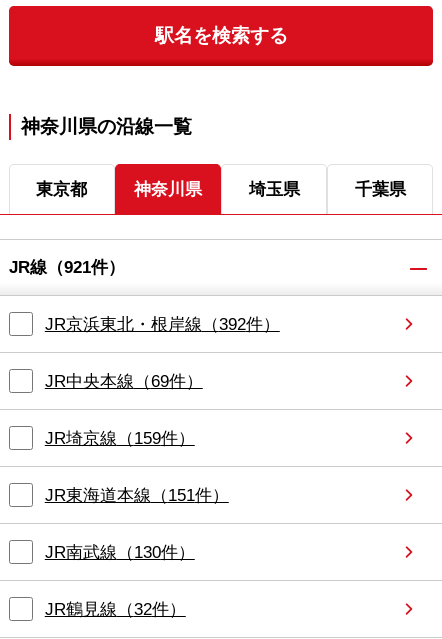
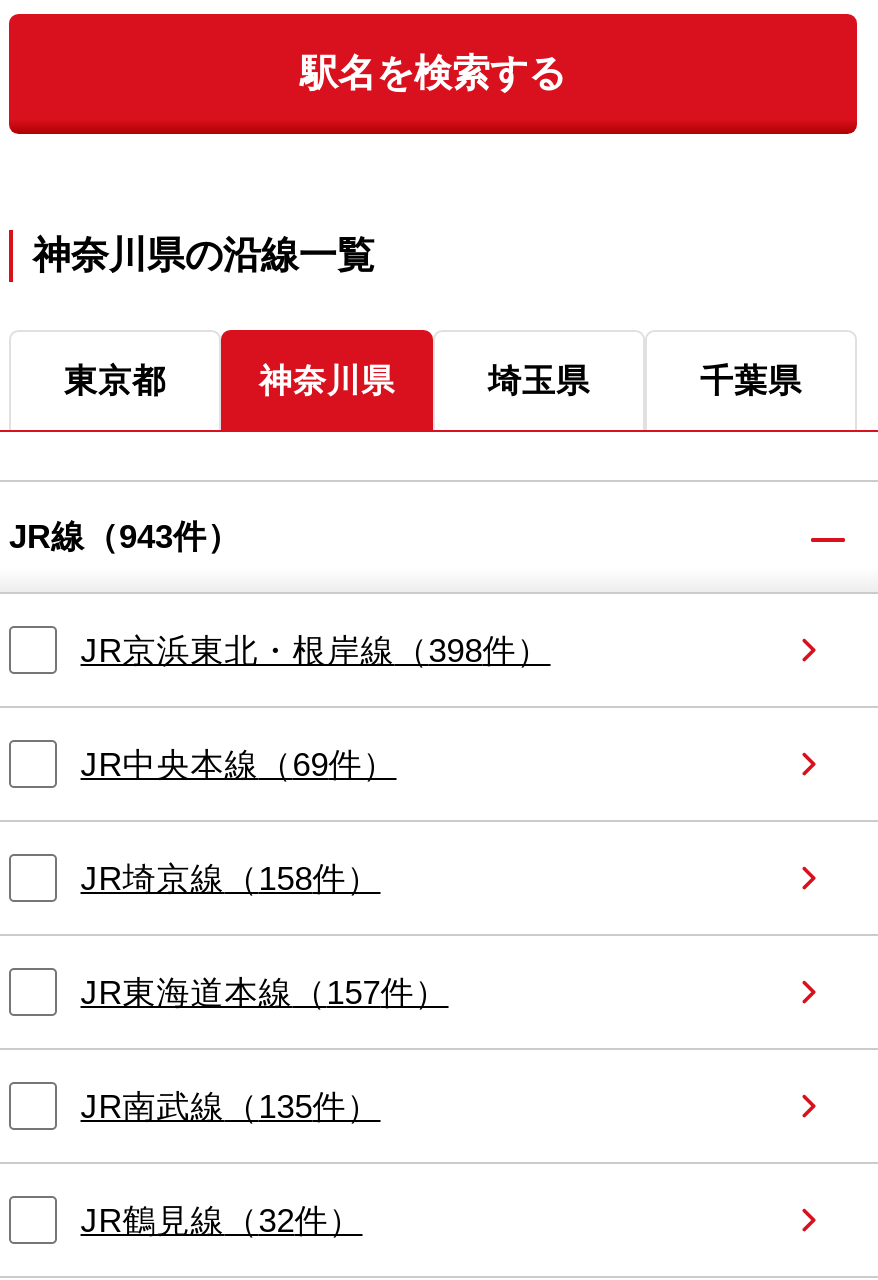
- JR線（921件）
+ JR線（943件）

- JR京浜東北・根岸線（392件）
+ JR京浜東北・根岸線（398件）

- JR埼京線（159件）
+ JR埼京線（158件）

- JR東海道本線（151件）
+ JR東海道本線（157件）

- JR南武線（130件）
+ JR南武線（135件）
